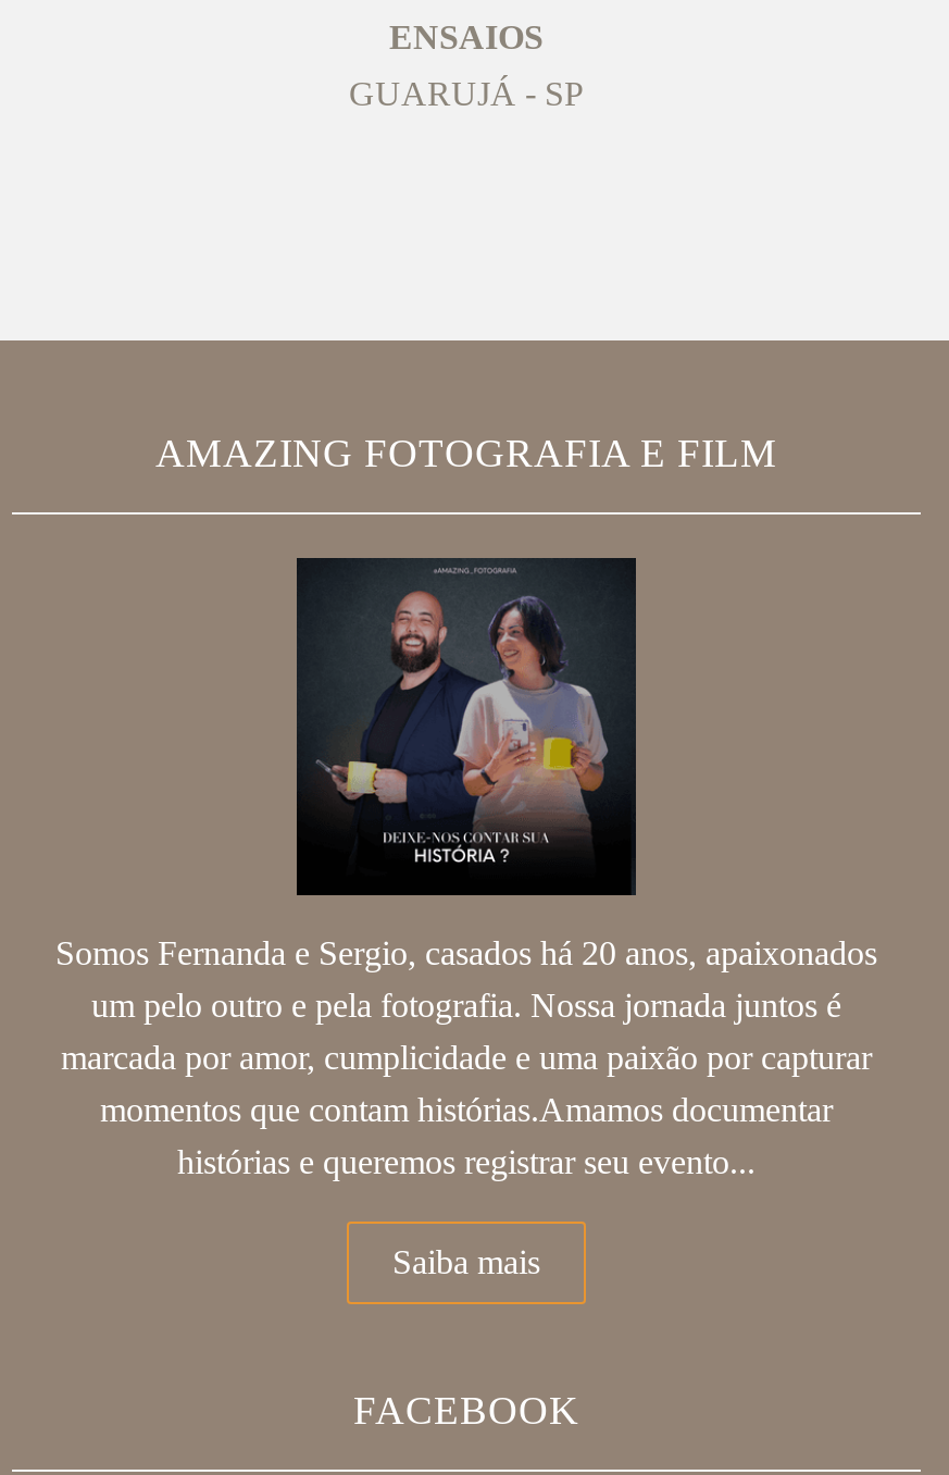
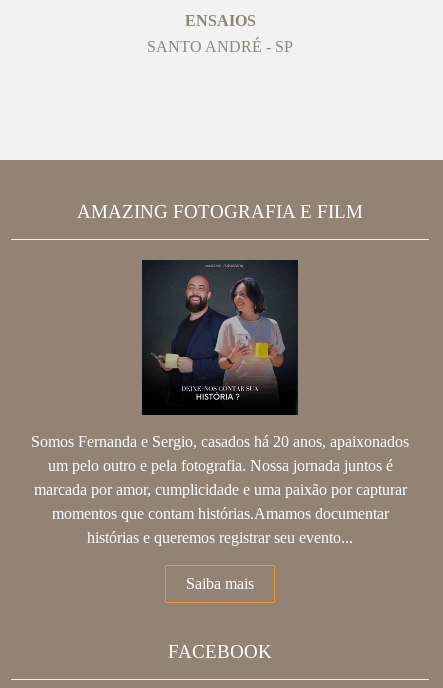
- GUARUJÁ - SP
+ SANTO ANDRÉ - SP
